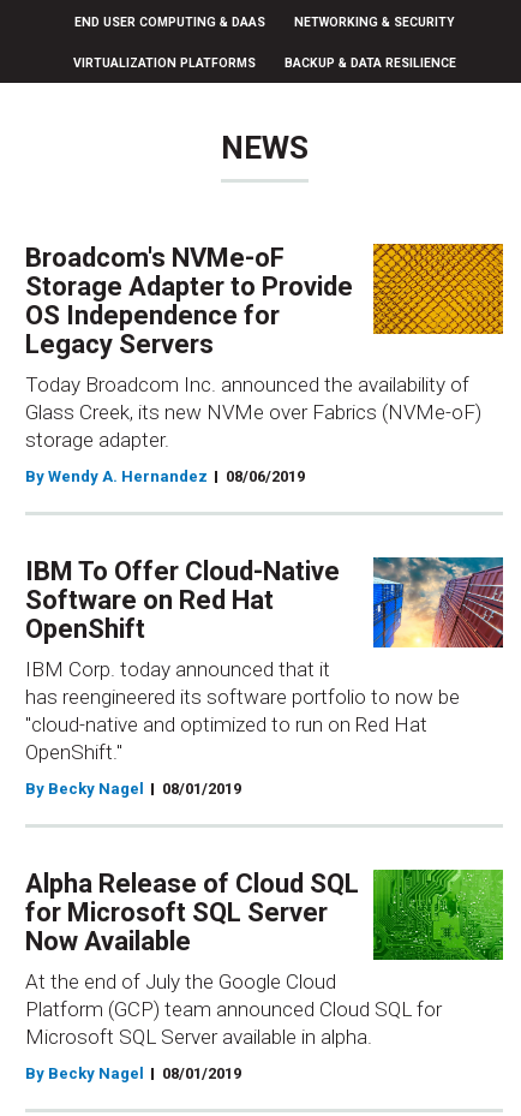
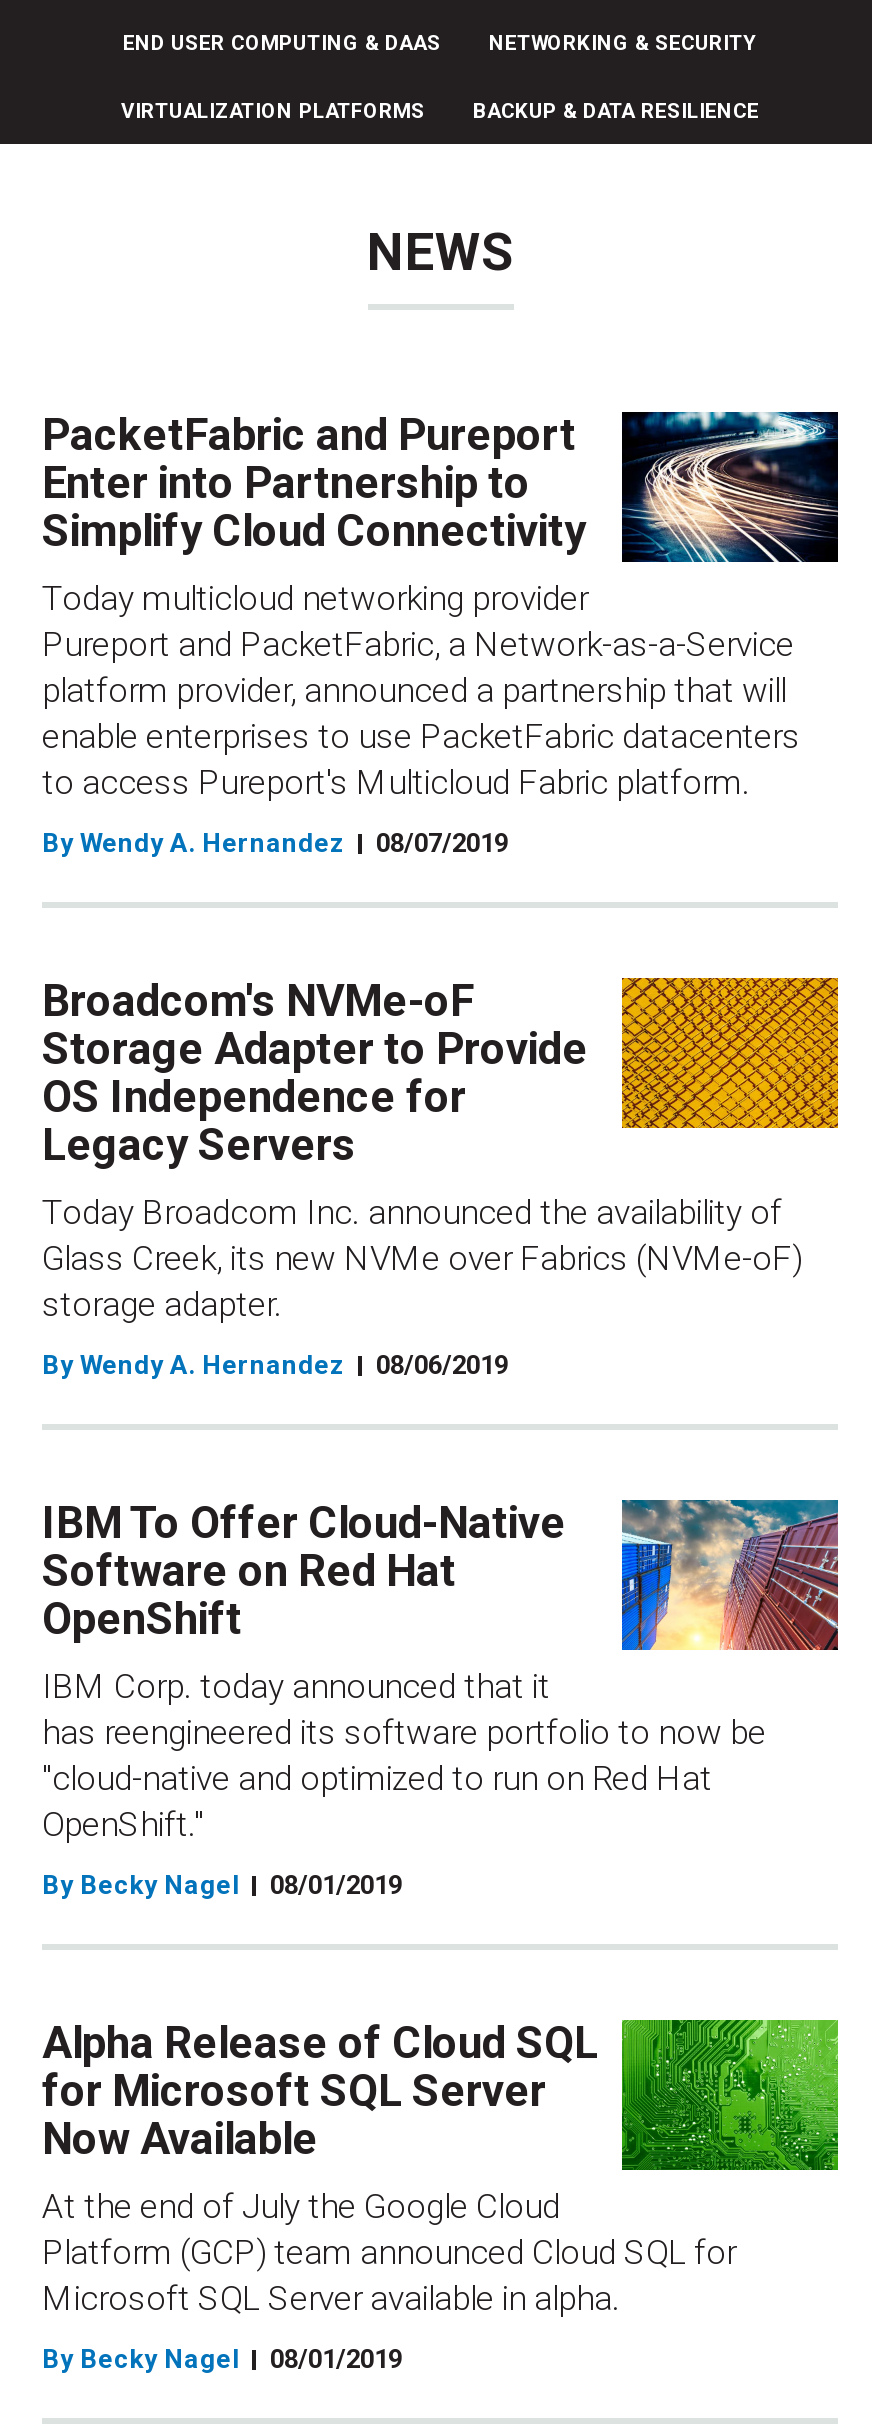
+ [image]
+ PacketFabric and Pureport
+ Enter into Partnership to
+ Simplify Cloud Connectivity
+ Today multicloud networking provider
+ Pureport and PacketFabric, a Network-as-a-Service
+ platform provider, announced a partnership that will
+ enable enterprises to use PacketFabric datacenters
+ to access Pureport's Multicloud Fabric platform.
+ By Wendy A. Hernandez
+ 08/07/2019
